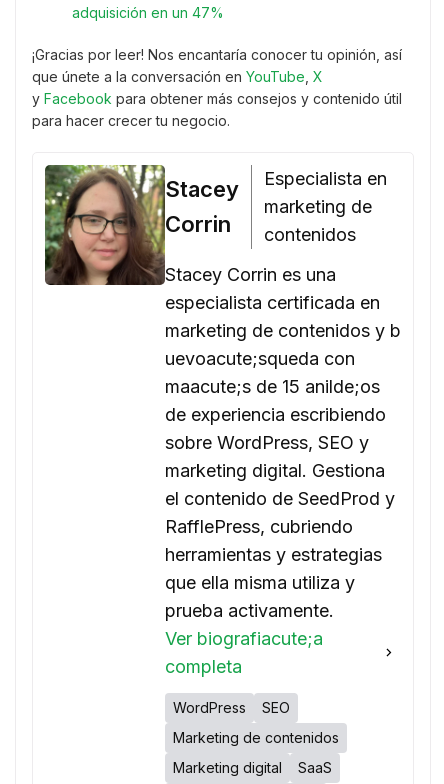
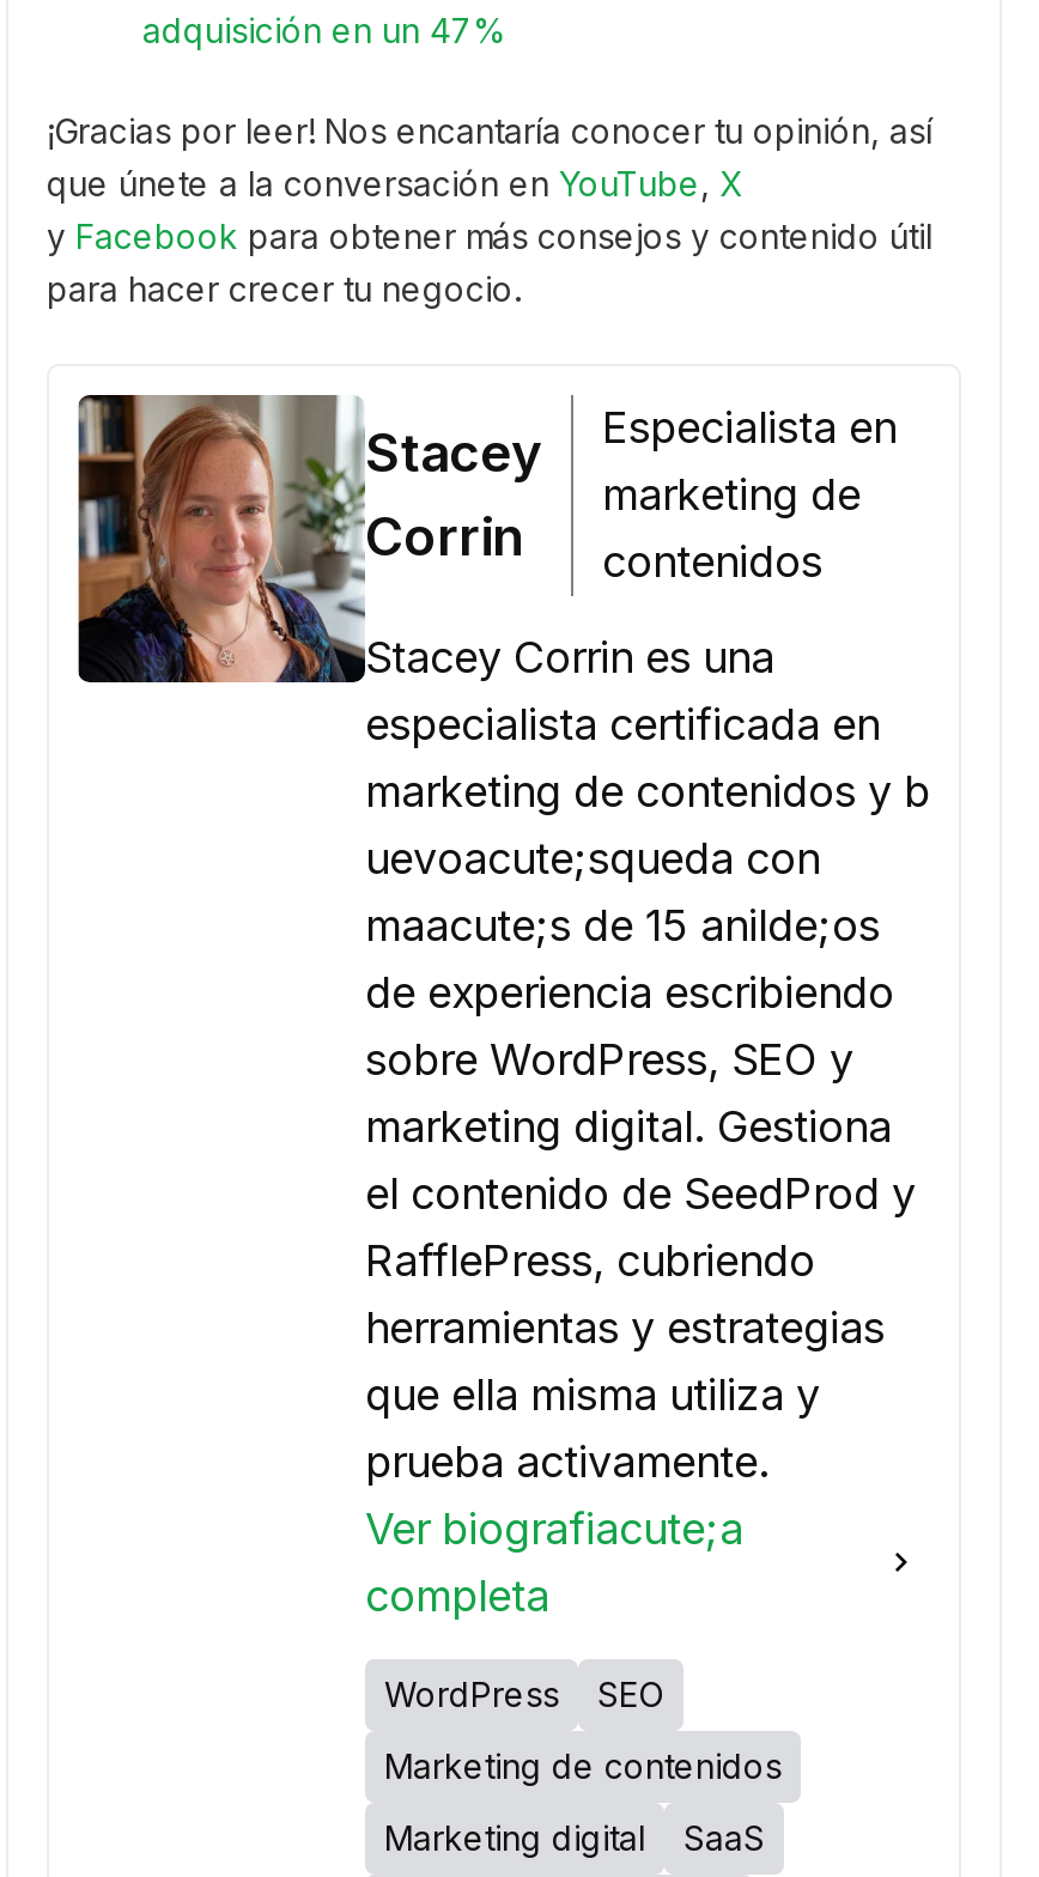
- [image]
+ [image]
